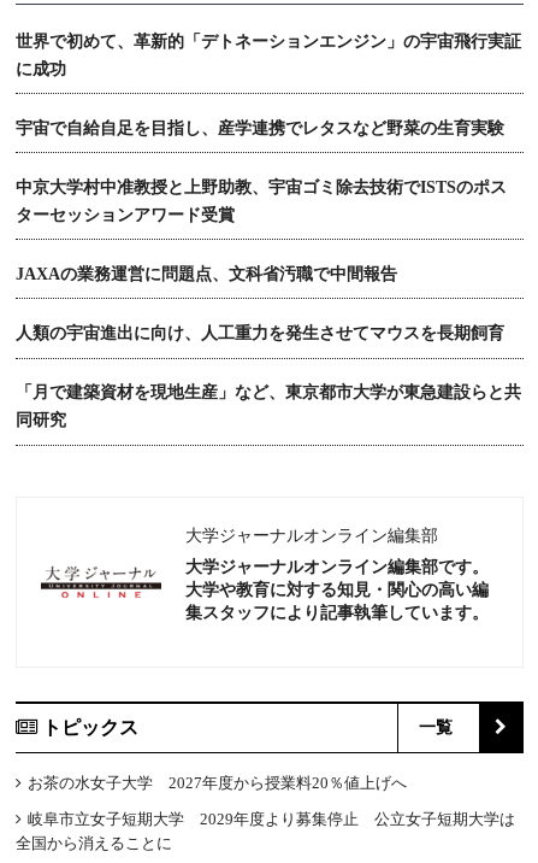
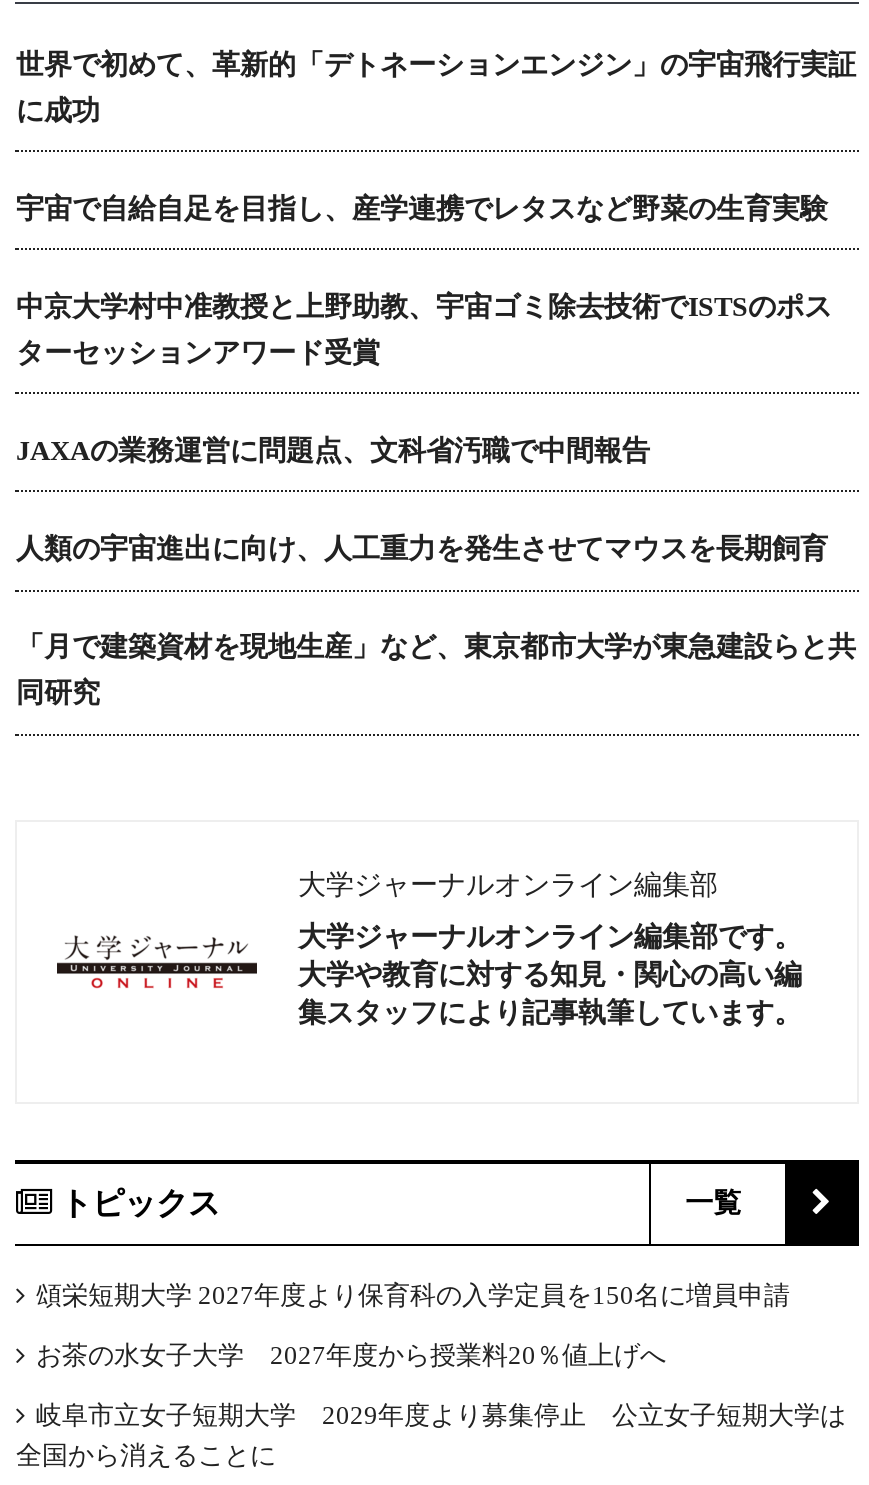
+ 頌栄短期大学 2027年度より保育科の入学定員を150名に増員申請
